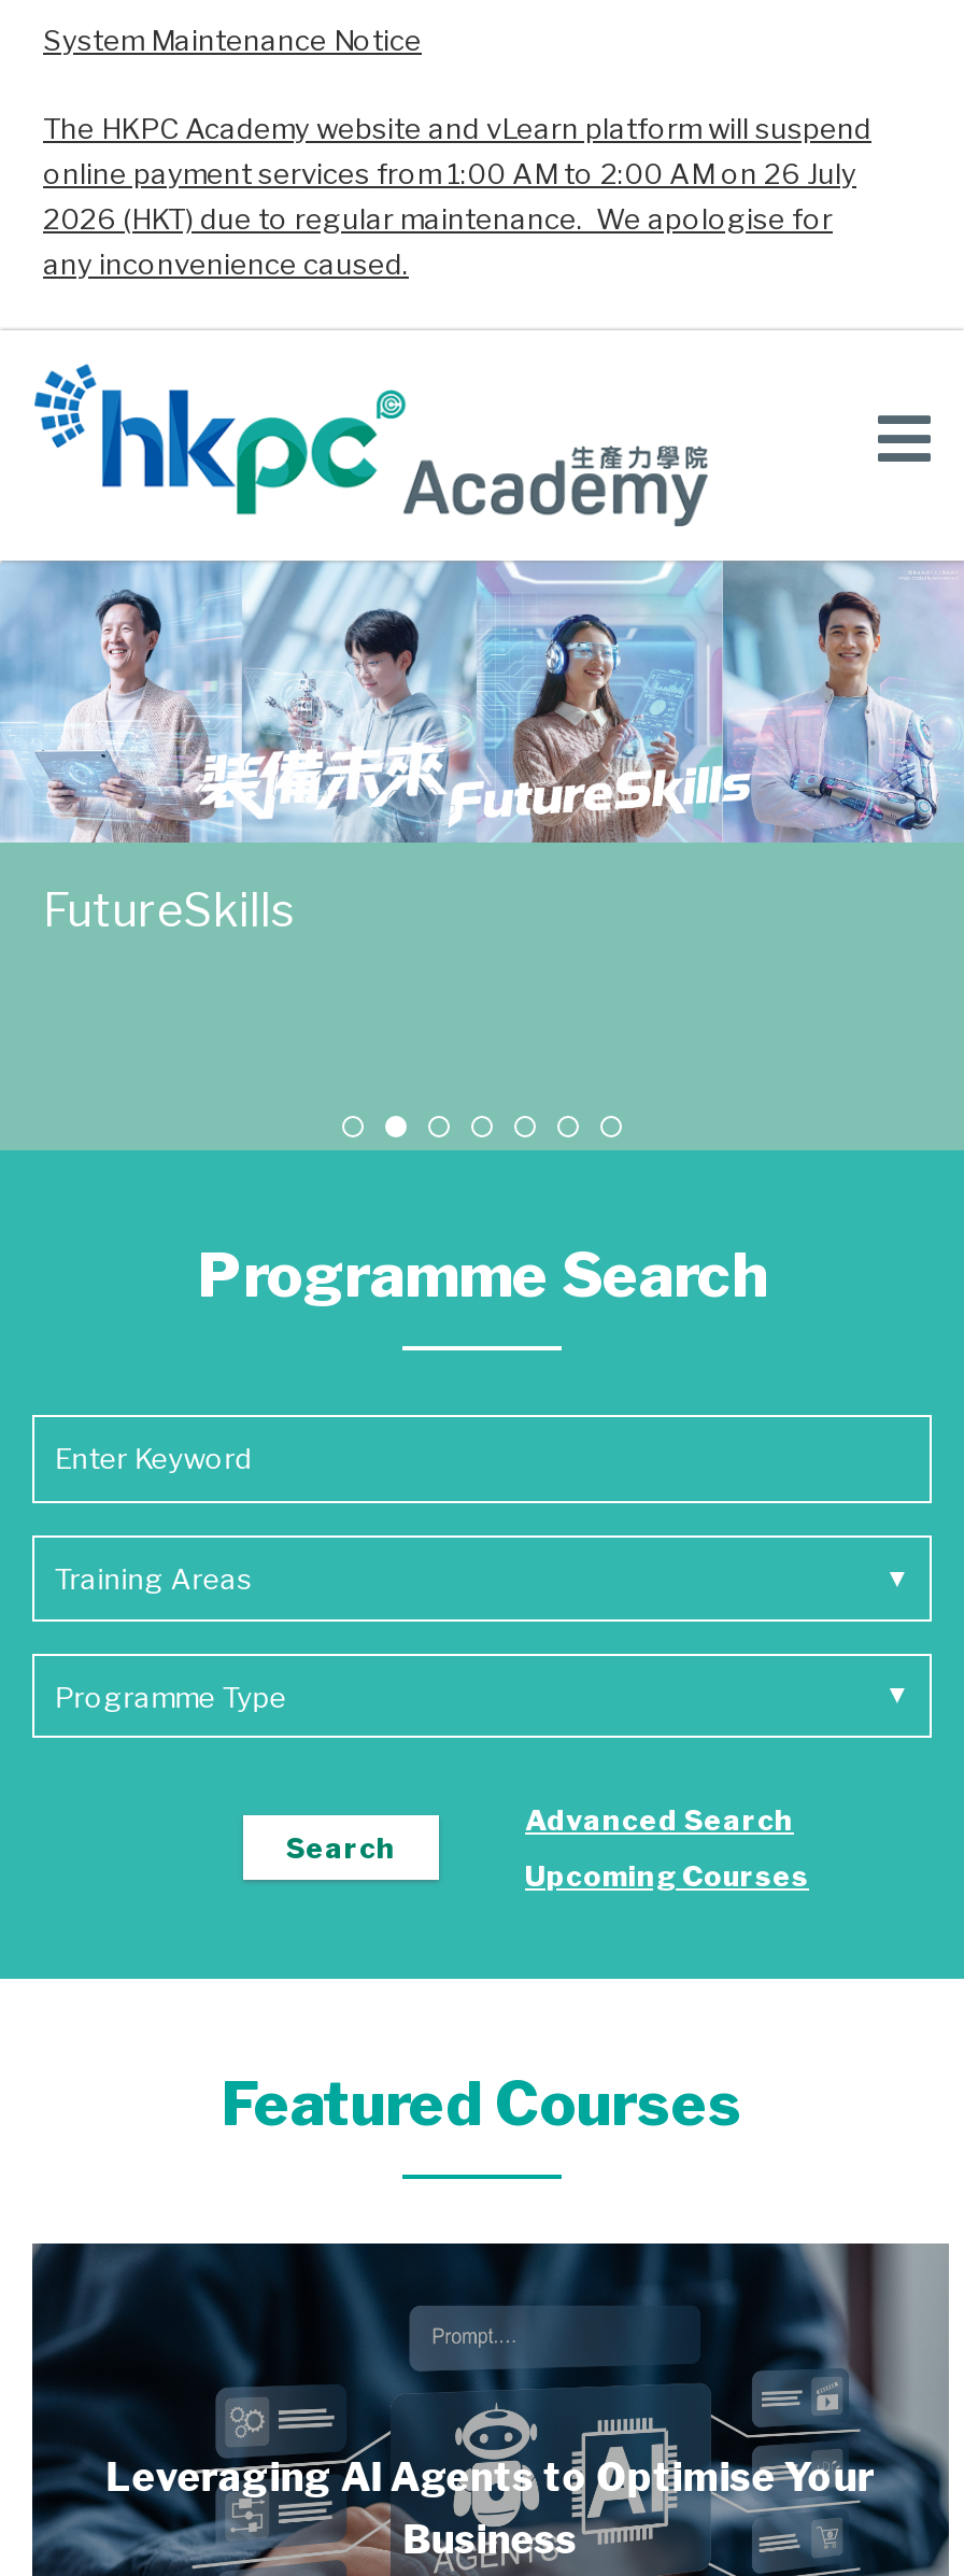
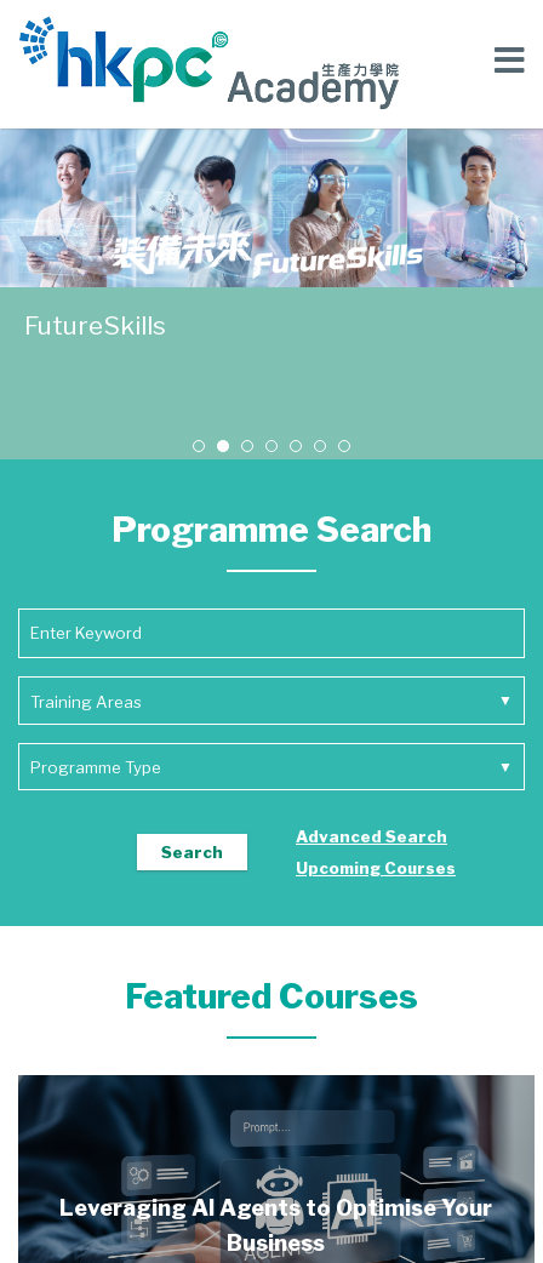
- System Maintenance Notice
- The HKPC Academy website and vLearn platform will suspend
- online payment services from 1:00 AM to 2:00 AM on 26 July
- 2026 (HKT) due to regular maintenance. We apologise for
- any inconvenience caused.
